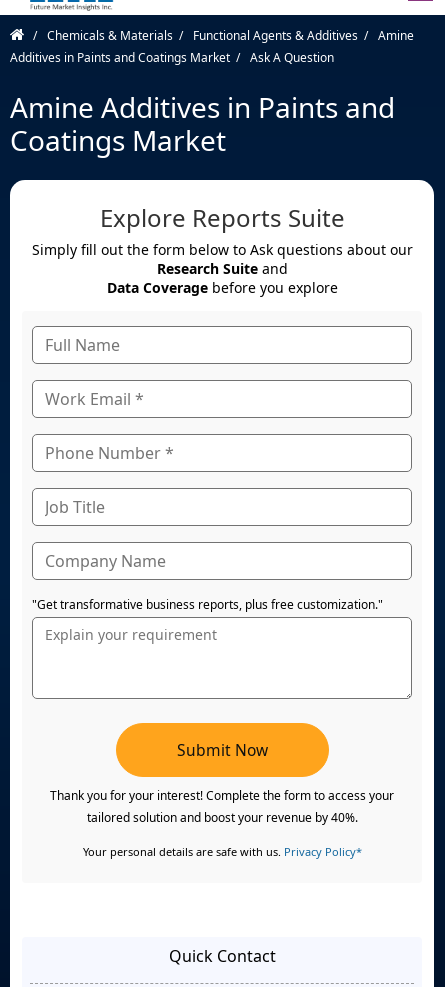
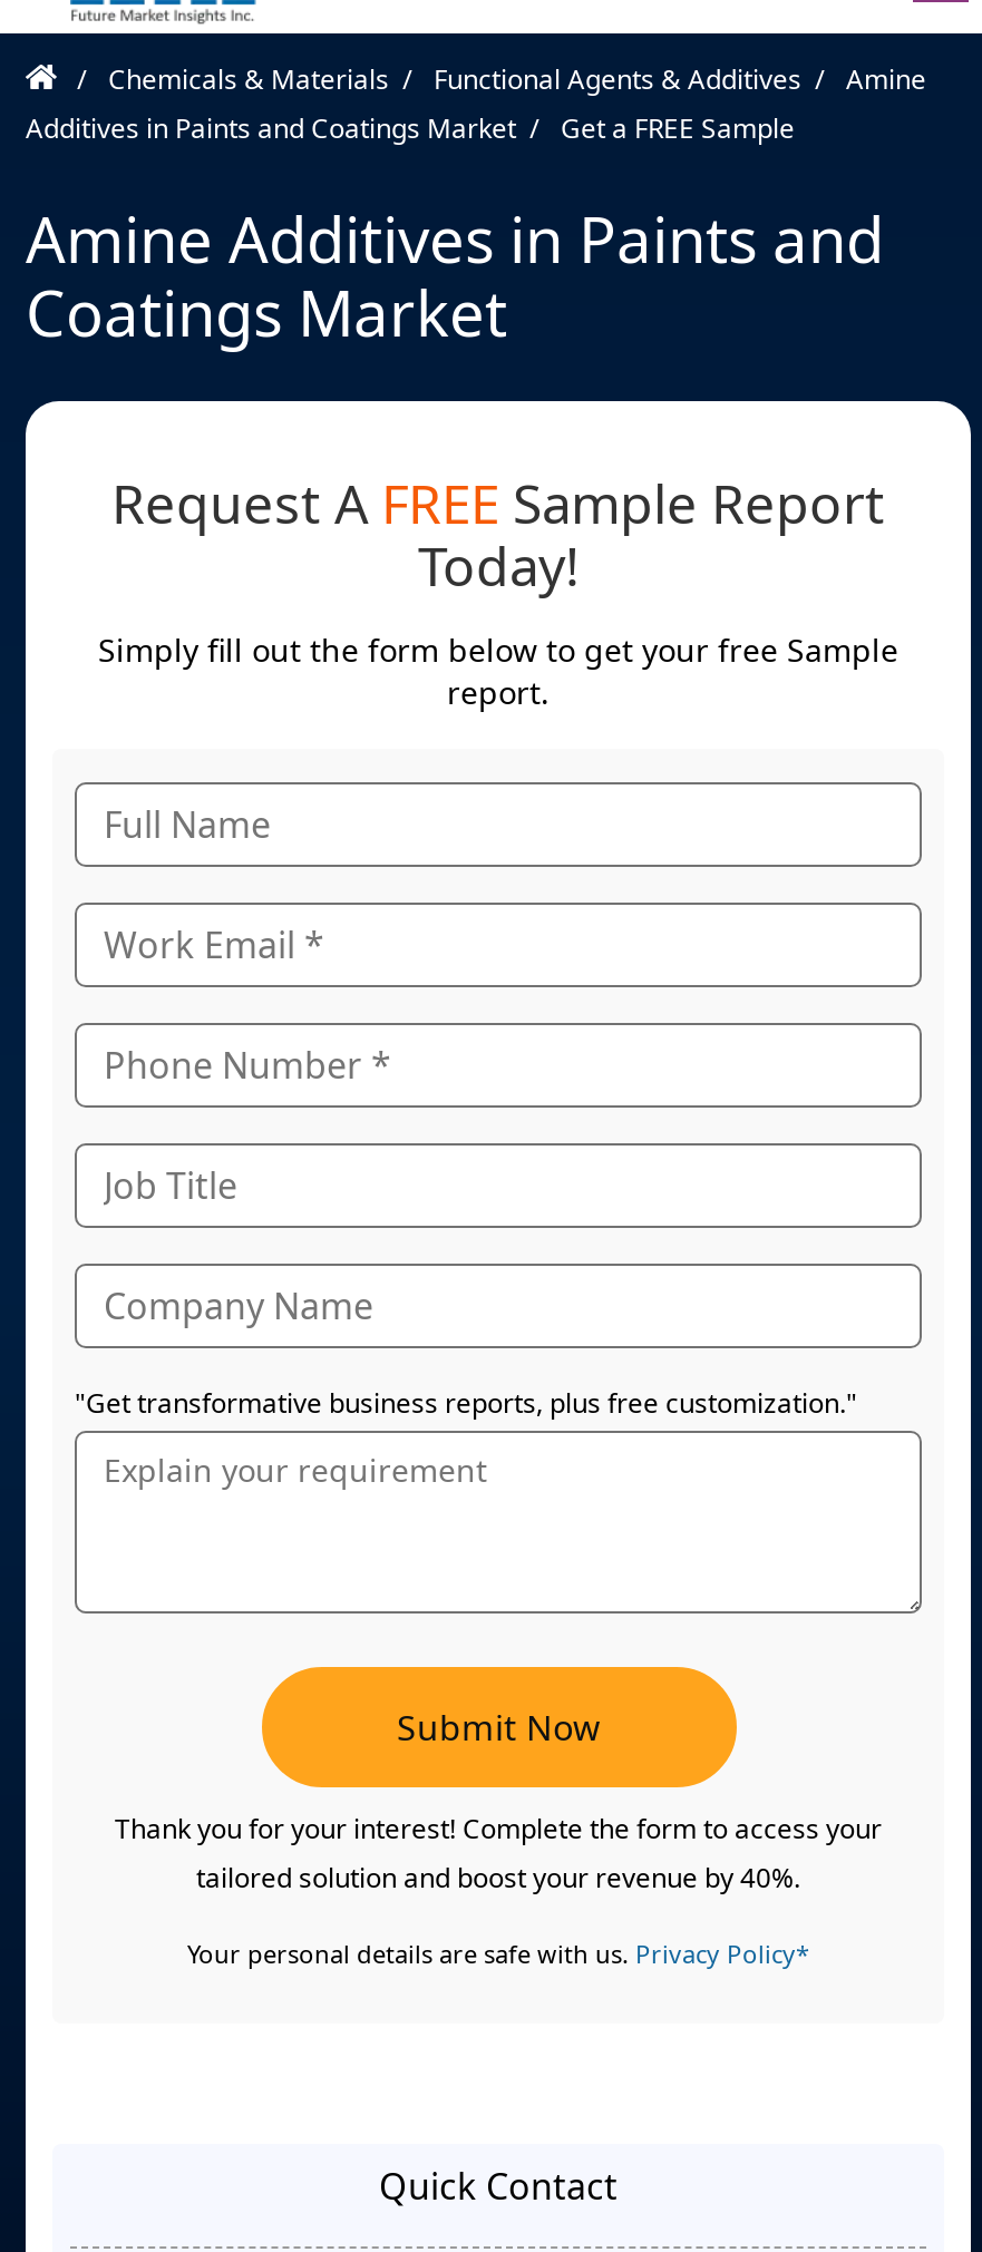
- Ask A Question
+ Get a FREE Sample

- Explore Reports Suite
- Simply fill out the form below to Ask questions about our
- Research Suite and
- Data Coverage before you explore
+ Request A FREE Sample Report
+ Today!
+ Simply fill out the form below to get your free Sample
+ report.
